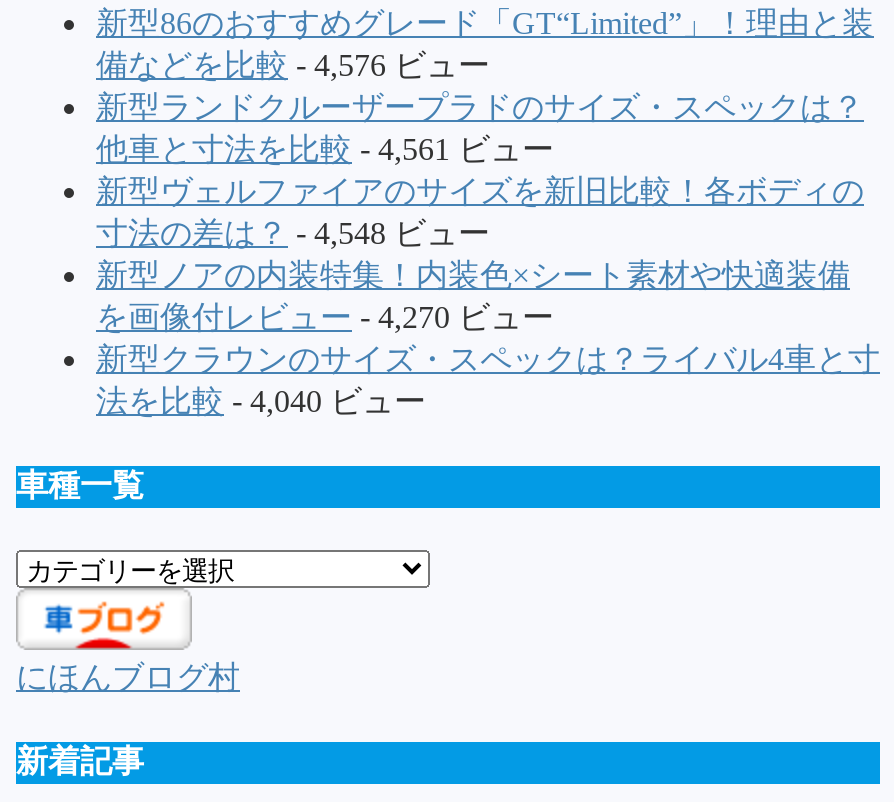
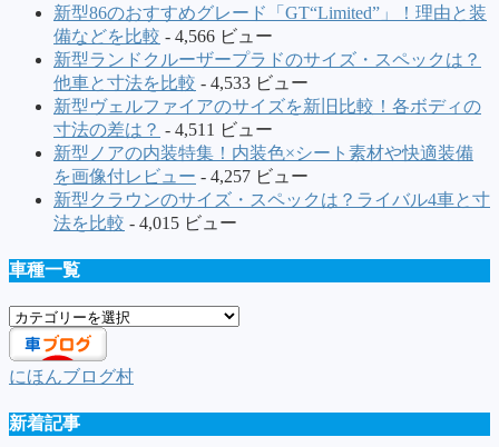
- 備などを比較- 4,576 ビュー
+ 備などを比較- 4,566 ビュー

- 他車と寸法を比較- 4,561 ビュー
+ 他車と寸法を比較- 4,533 ビュー

- 寸法の差は？- 4,548 ビュー
+ 寸法の差は？- 4,511 ビュー

- を画像付レビュー- 4,270 ビュー
+ を画像付レビュー- 4,257 ビュー

- 法を比較- 4,040 ビュー
+ 法を比較- 4,015 ビュー
